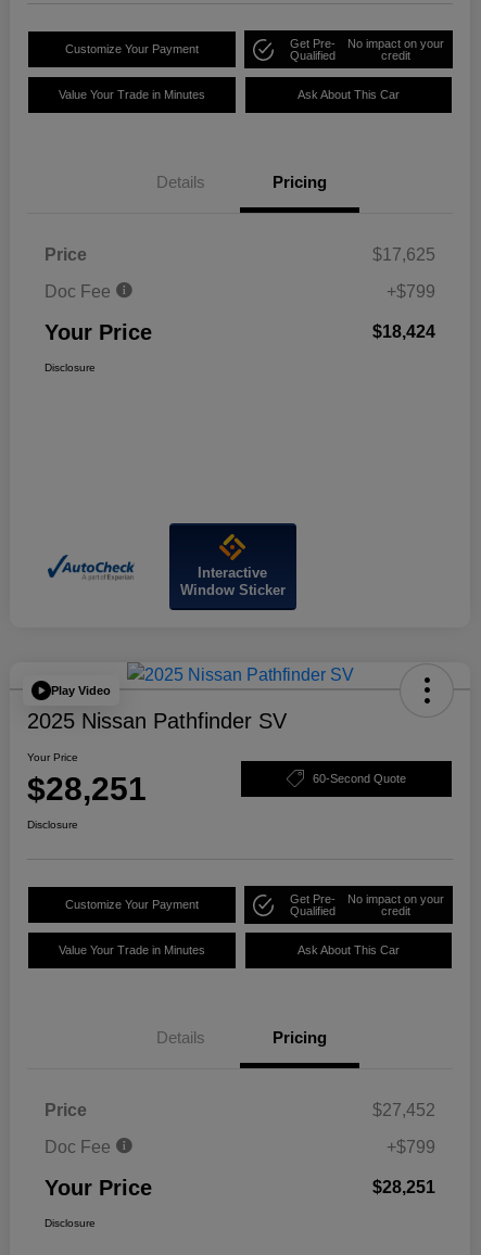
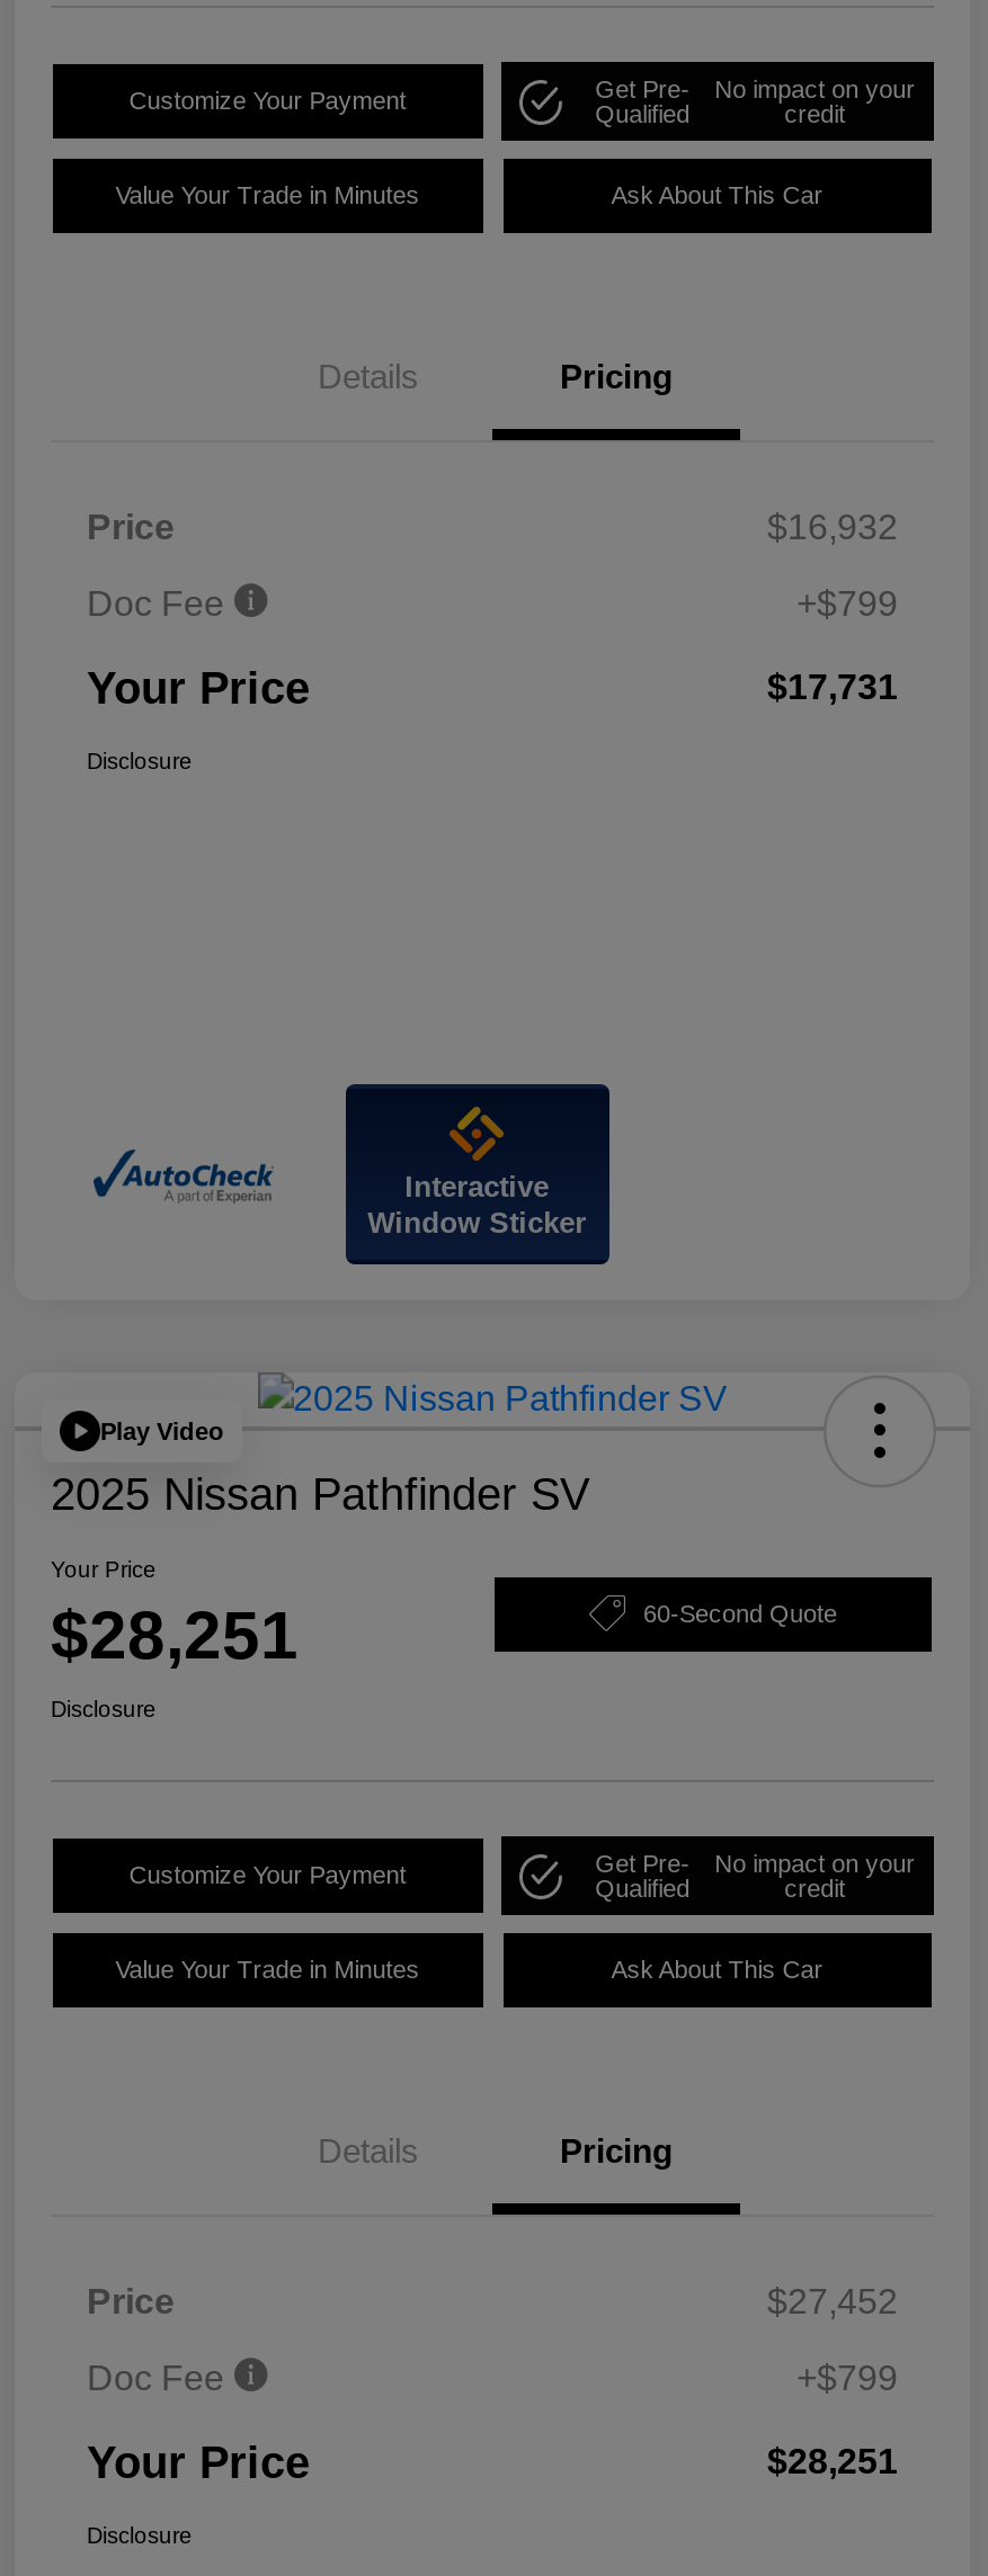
- $17,625
+ $16,932

- $18,424
+ $17,731
